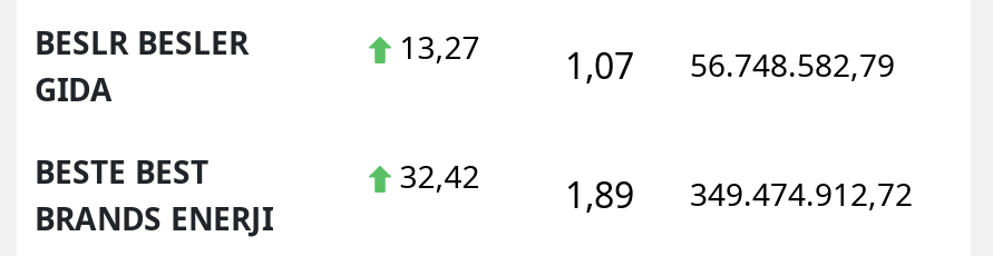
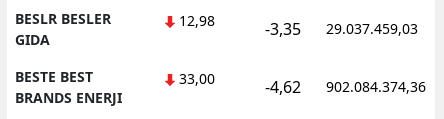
- 13,27
+ 12,98

- 1,07
+ -3,35

- 56.748.582,79
+ 29.037.459,03

- 32,42
+ 33,00

- 1,89
+ -4,62

- 349.474.912,72
+ 902.084.374,36
